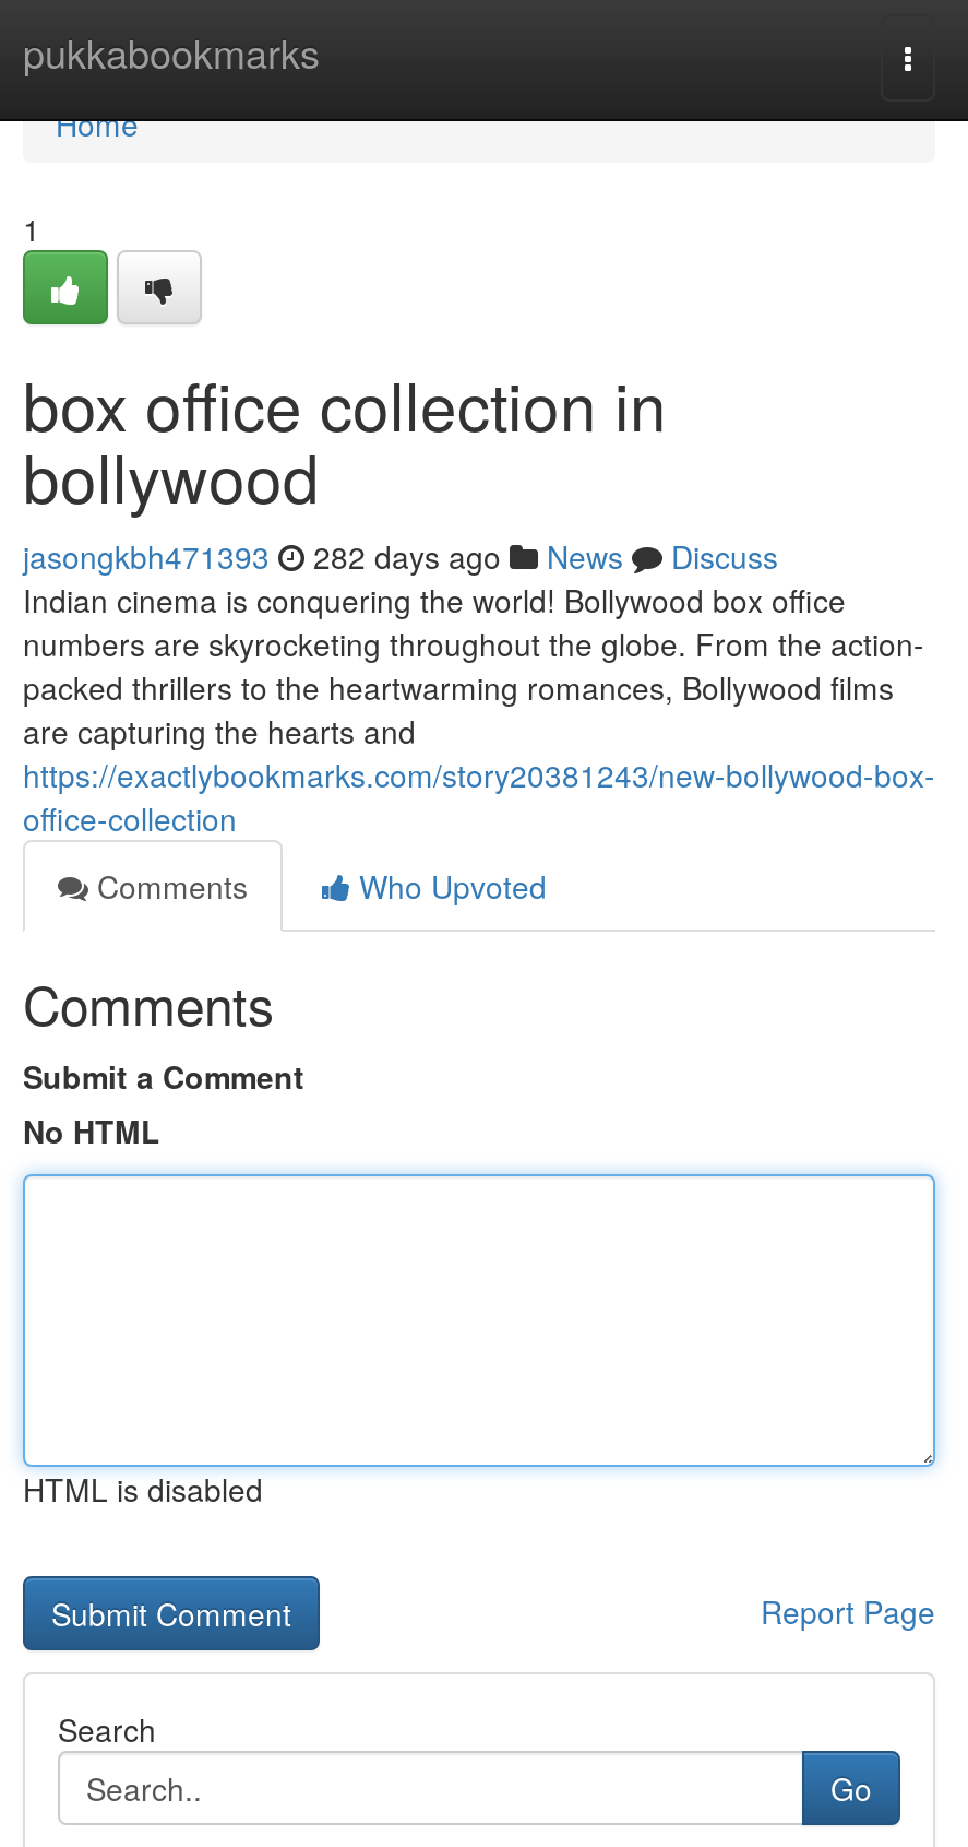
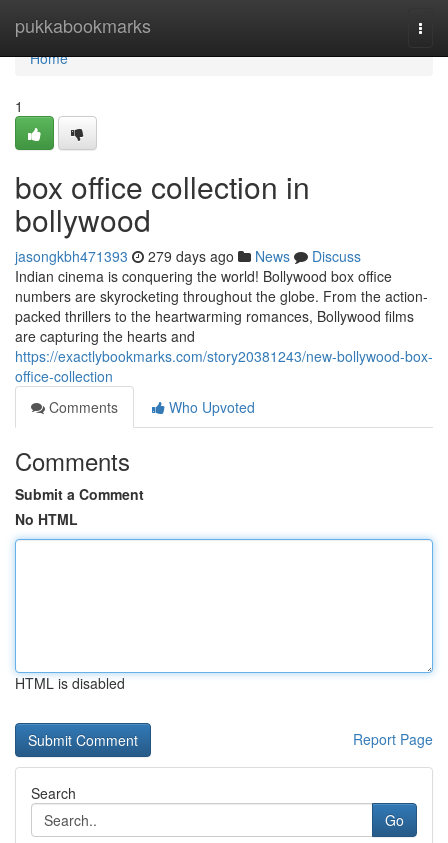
- jasongkbh471393 282 days ago News Discuss
+ jasongkbh471393 279 days ago News Discuss
